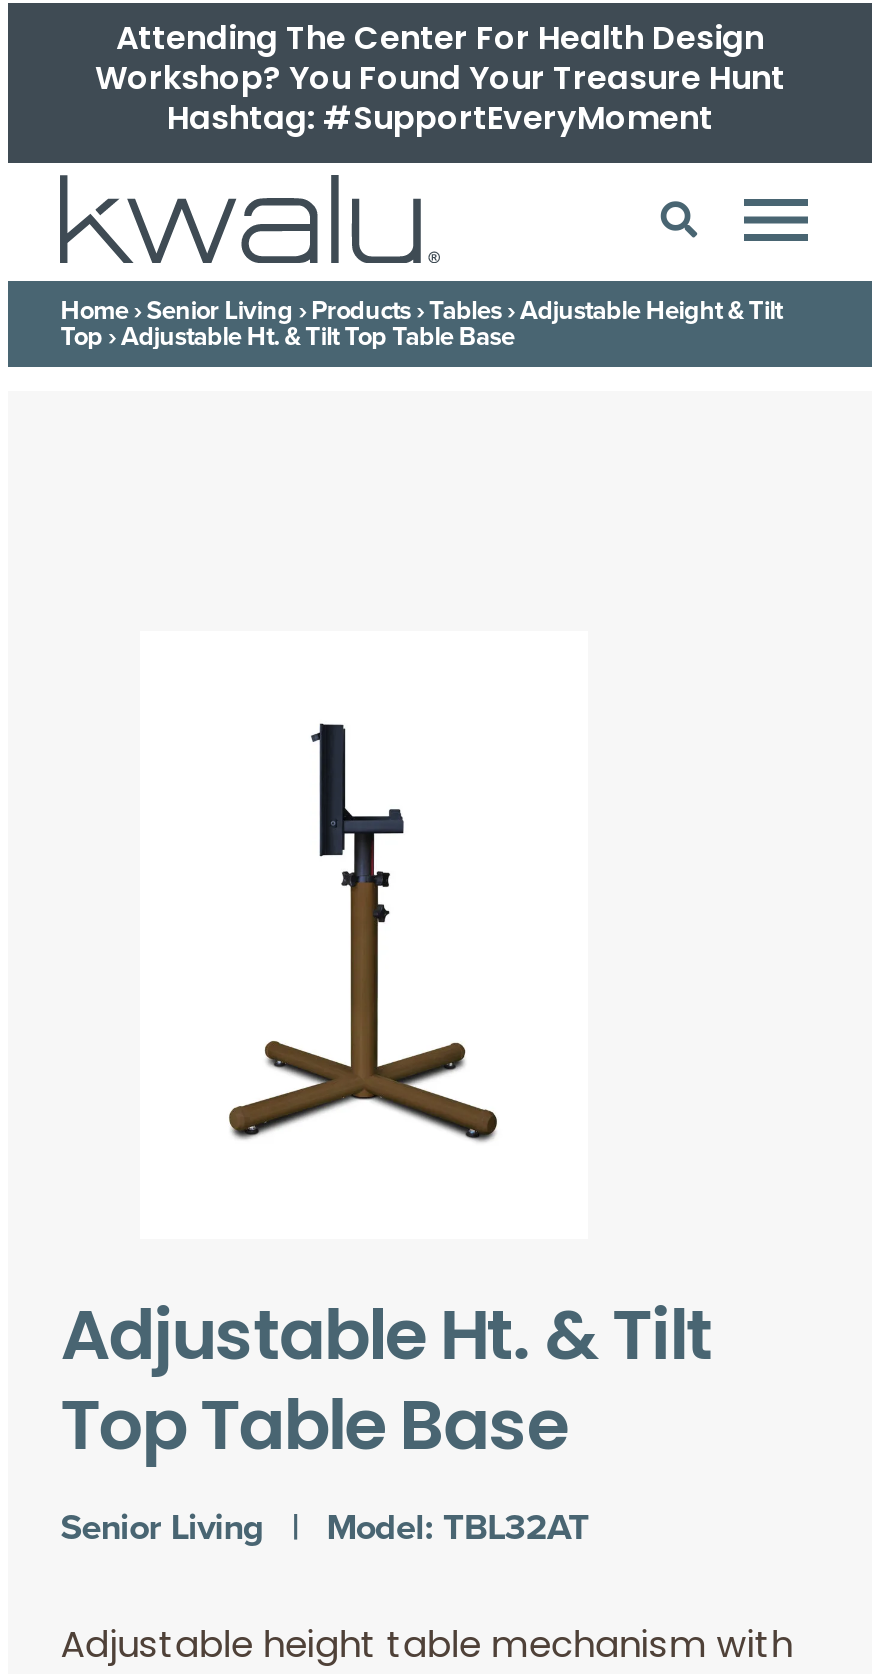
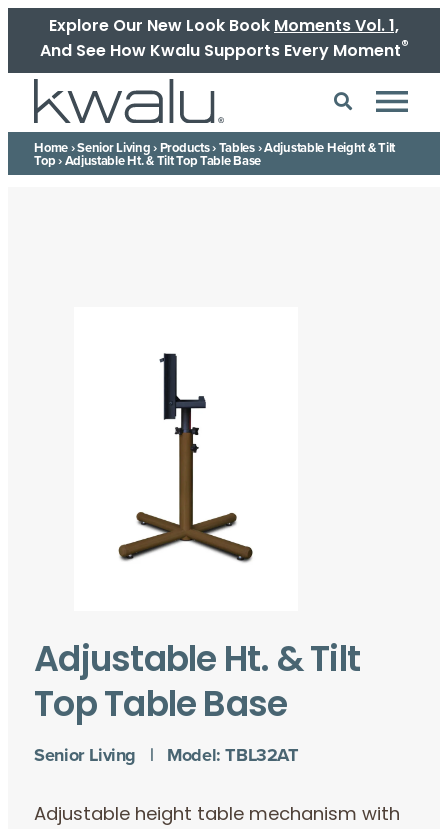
- Attending The Center For Health Design
- Workshop? You Found Your Treasure Hunt
- Hashtag: #SupportEveryMoment
+ Explore Our New Look Book Moments Vol. 1,
+ And See How Kwalu Supports Every Moment®
